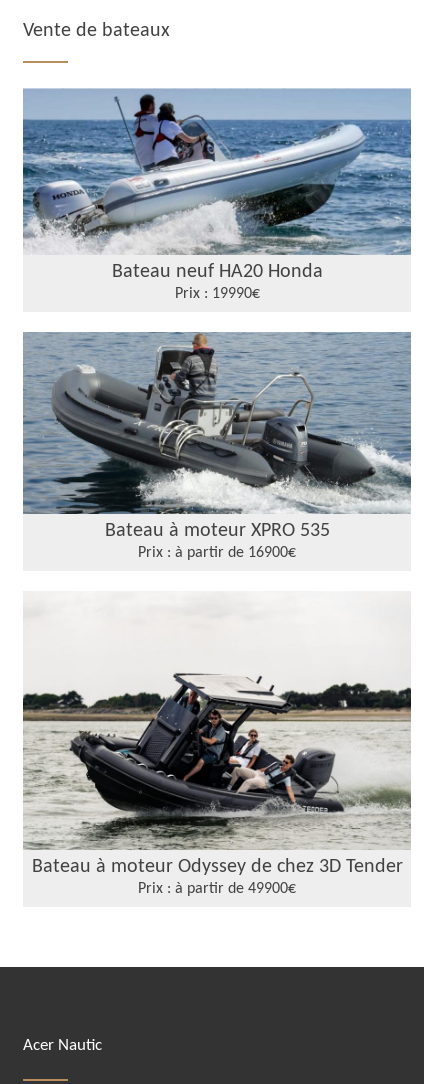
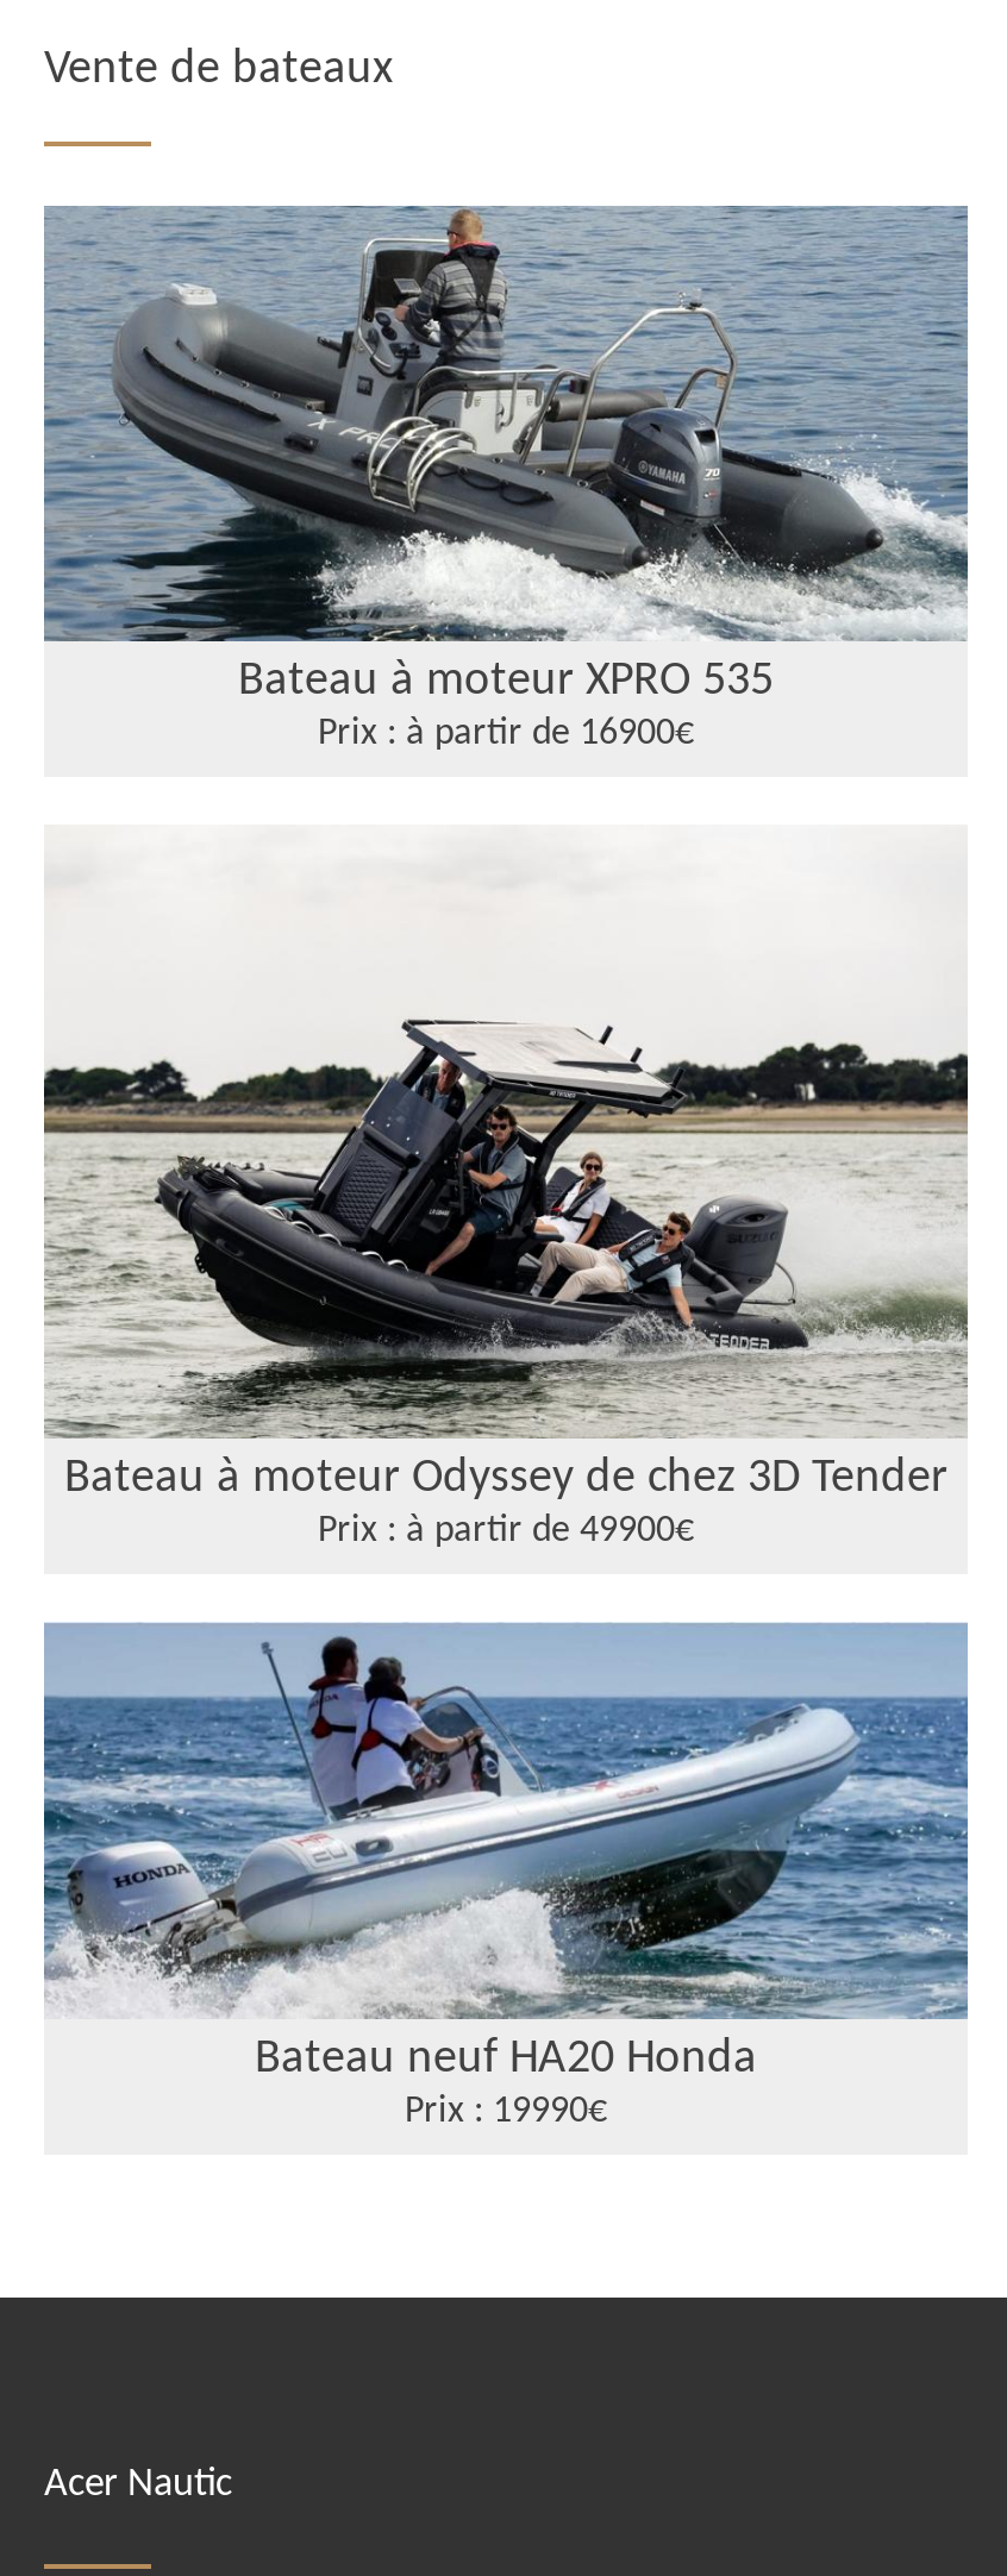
moved down: [image] | Bateau neuf HA20 Honda | Prix : 19990€

moved up: [image] | Bateau à moteur XPRO 535 | Prix : à partir de 16900€ | Bateau à moteur Odyssey de chez 3D Tender | Prix : à partir de 49900€
